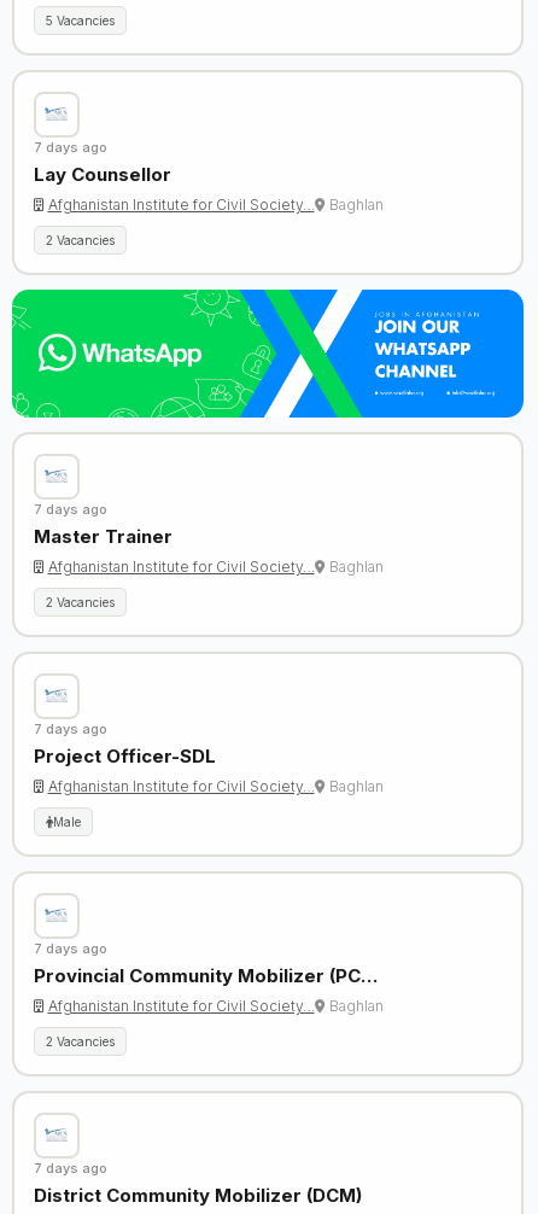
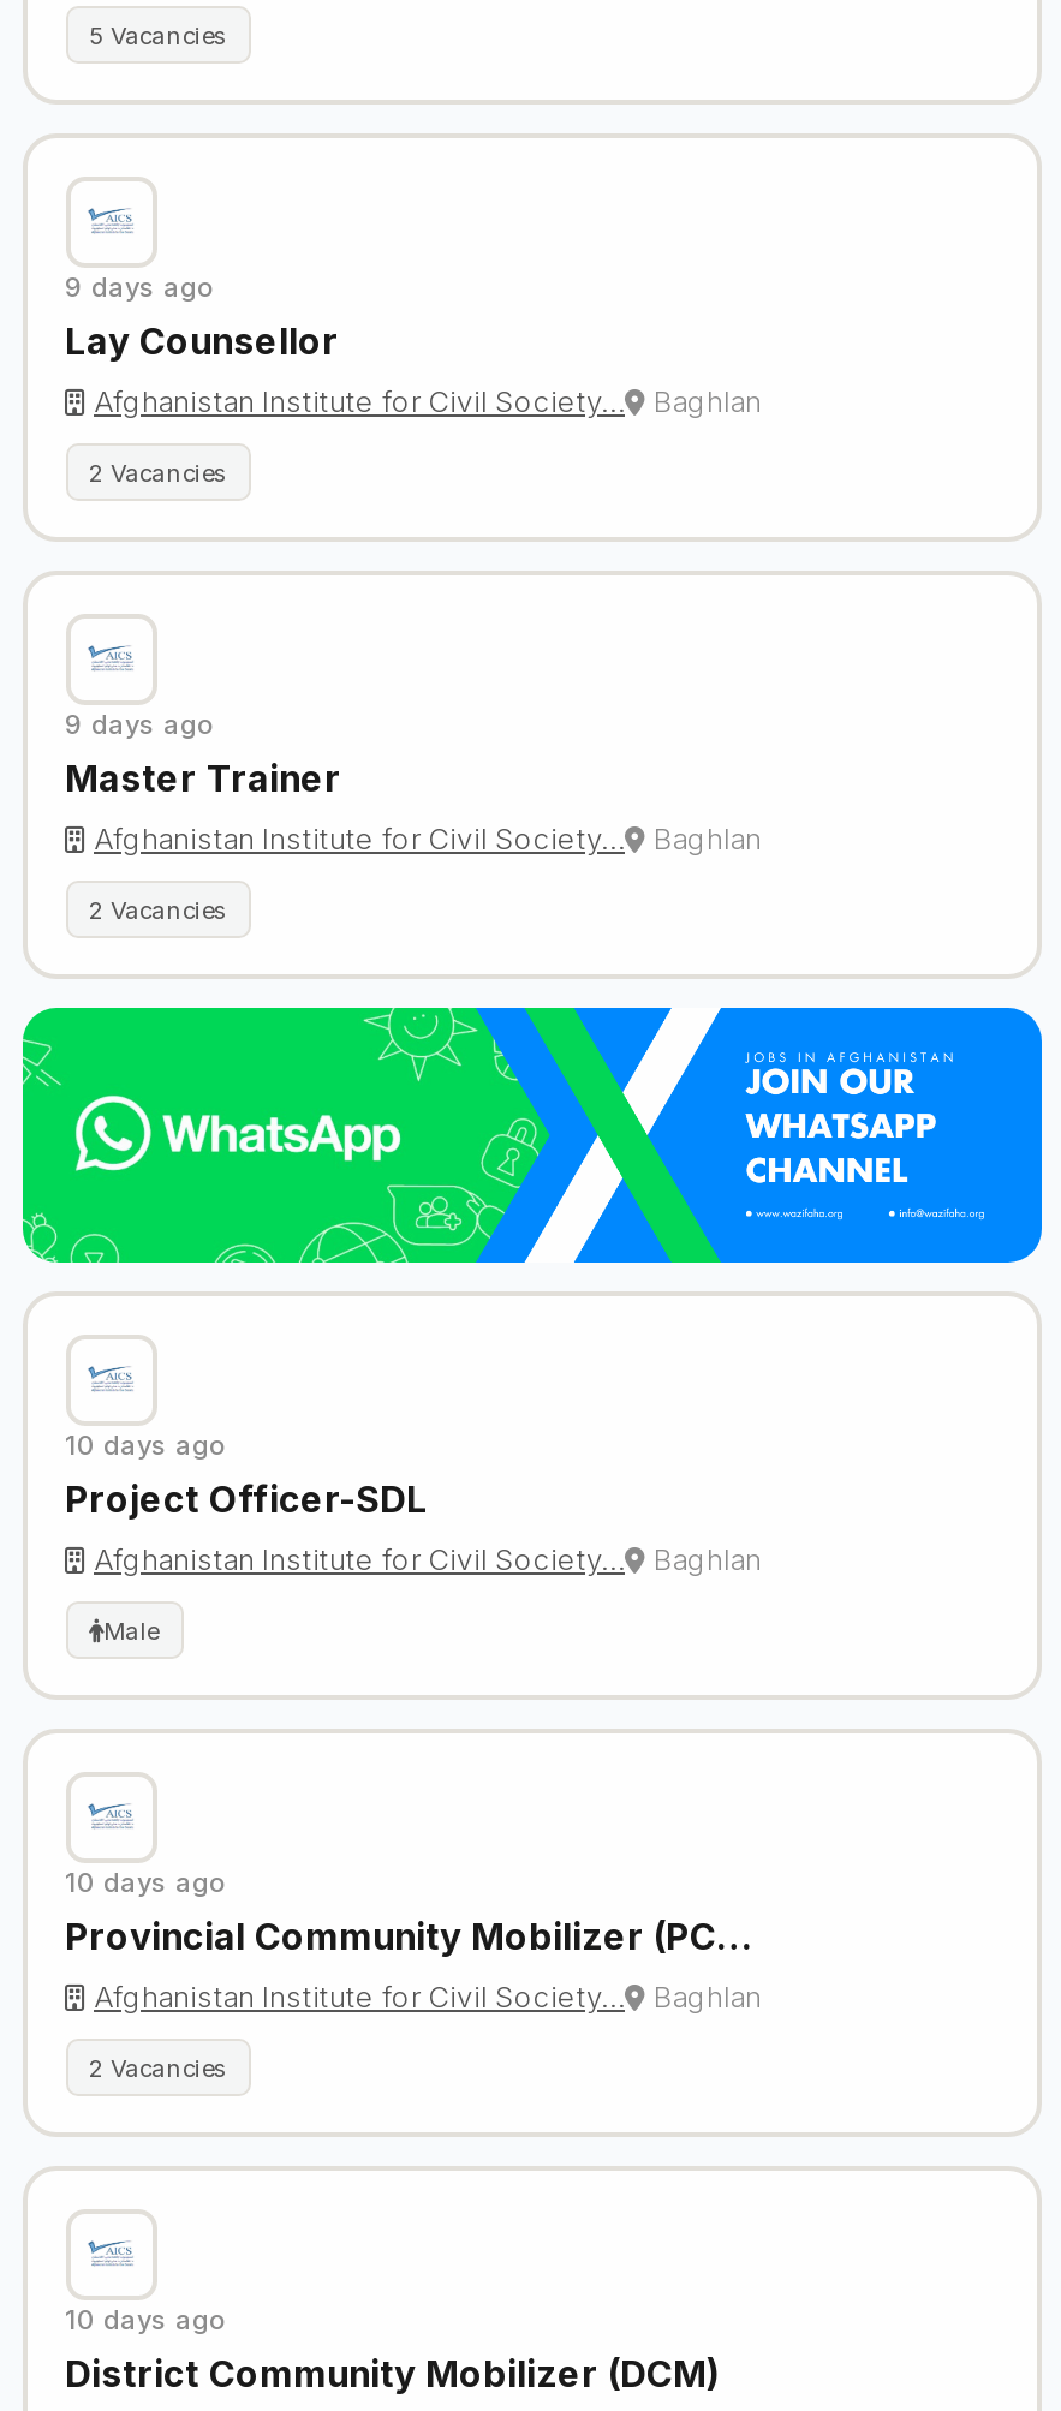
- 7 days ago
+ 9 days ago

moved down: [image]

- 7 days ago
+ 9 days ago

moved up: Master Trainer | Afghanistan Institute for Civil Society… | Baghlan | 2 Vacancies

- 7 days ago
+ 10 days ago

- 7 days ago
+ 10 days ago

- 7 days ago
+ 10 days ago
